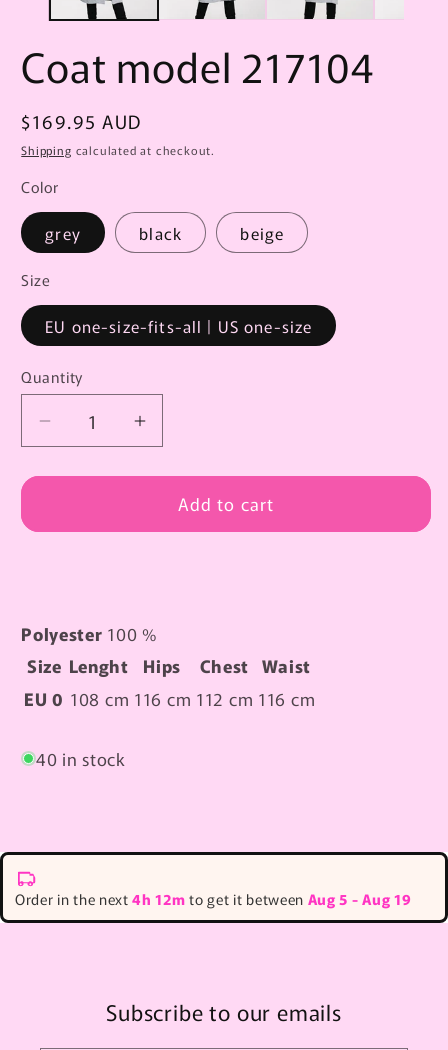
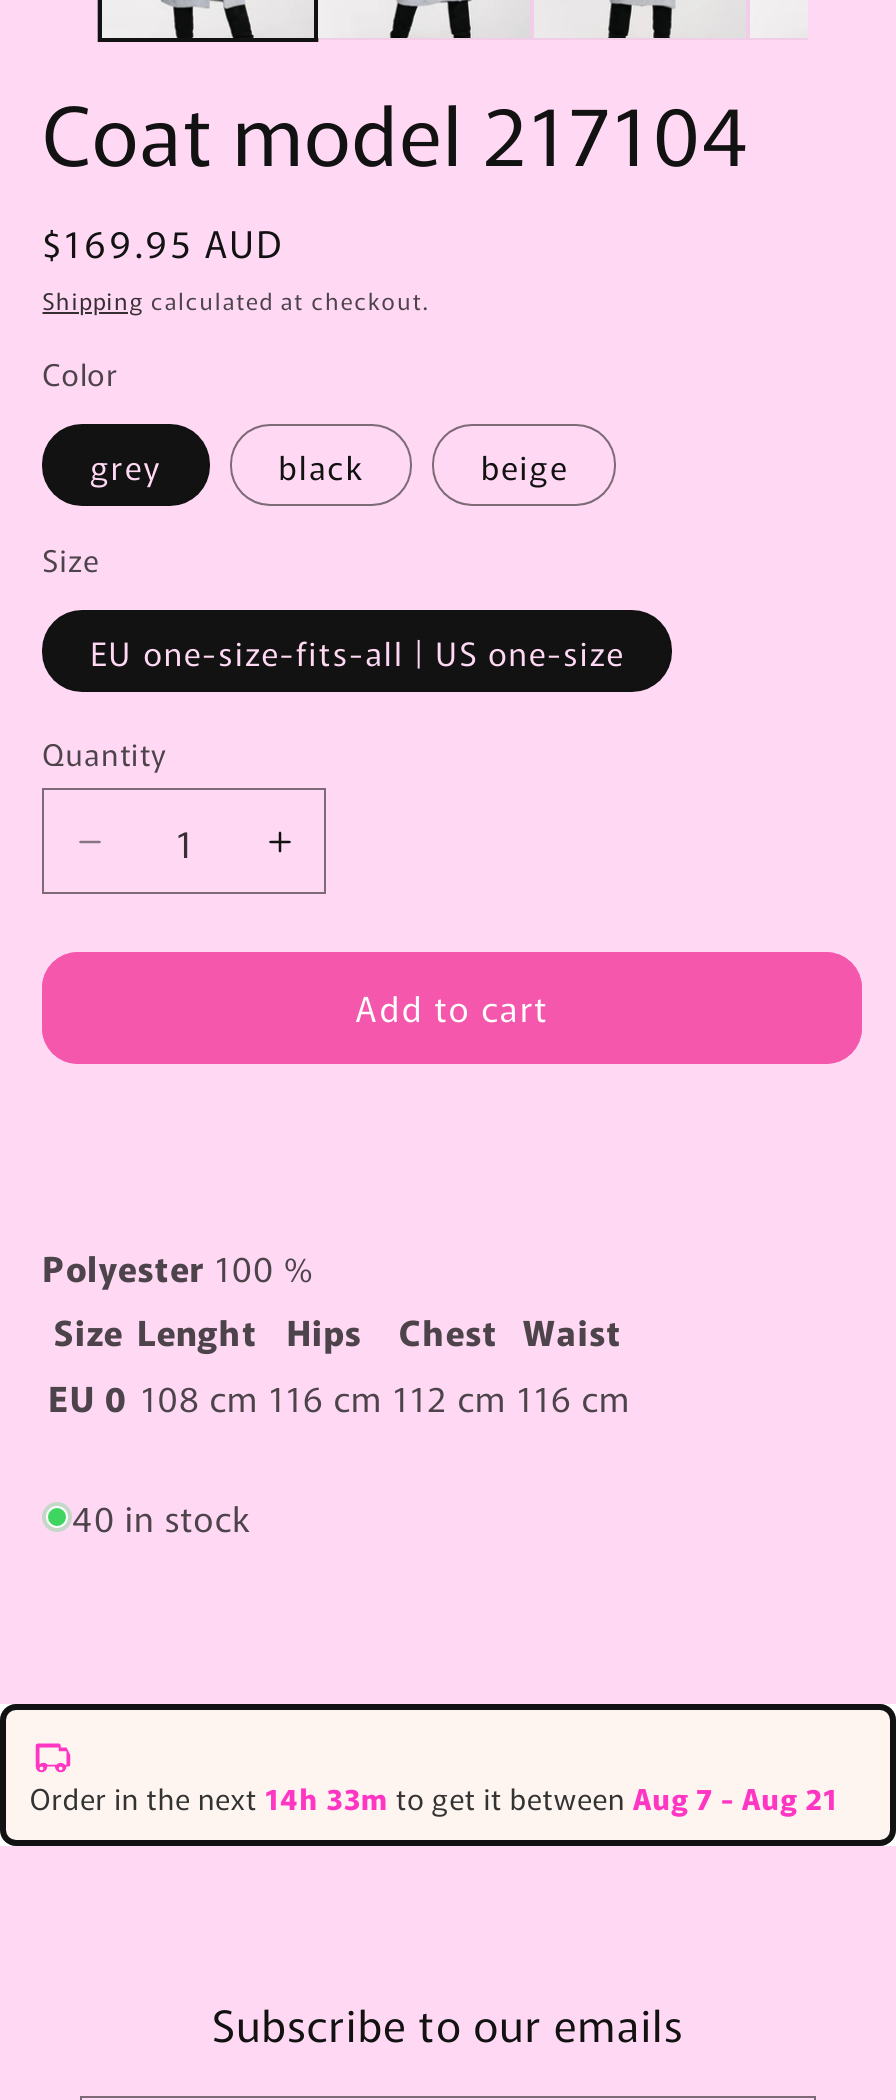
- Order in the next 4h 12m to get it between Aug 5 - Aug 19
+ Order in the next 14h 33m to get it between Aug 7 - Aug 21
